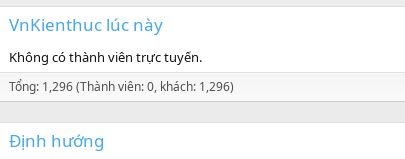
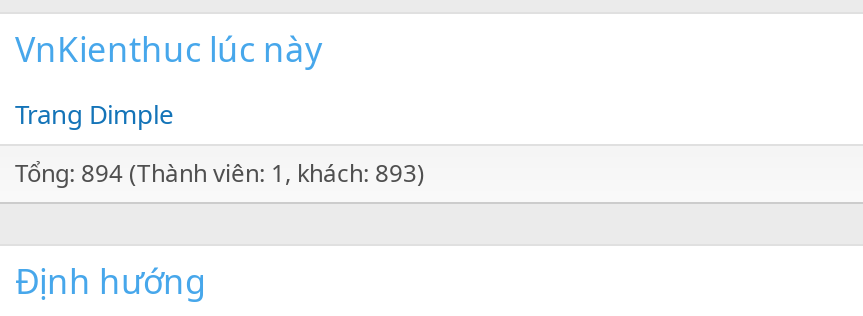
- Không có thành viên trực tuyến.
+ Trang Dimple

- Tổng: 1,296 (Thành viên: 0, khách: 1,296)
+ Tổng: 894 (Thành viên: 1, khách: 893)
